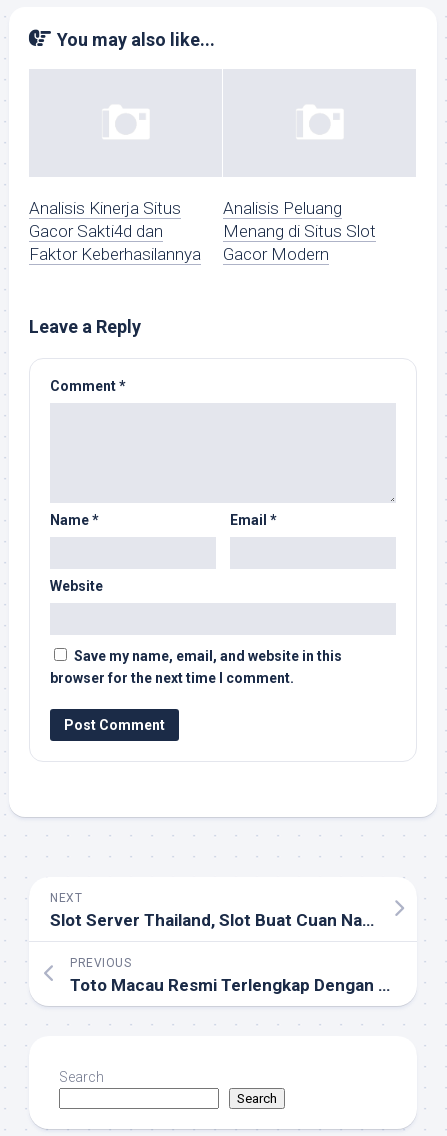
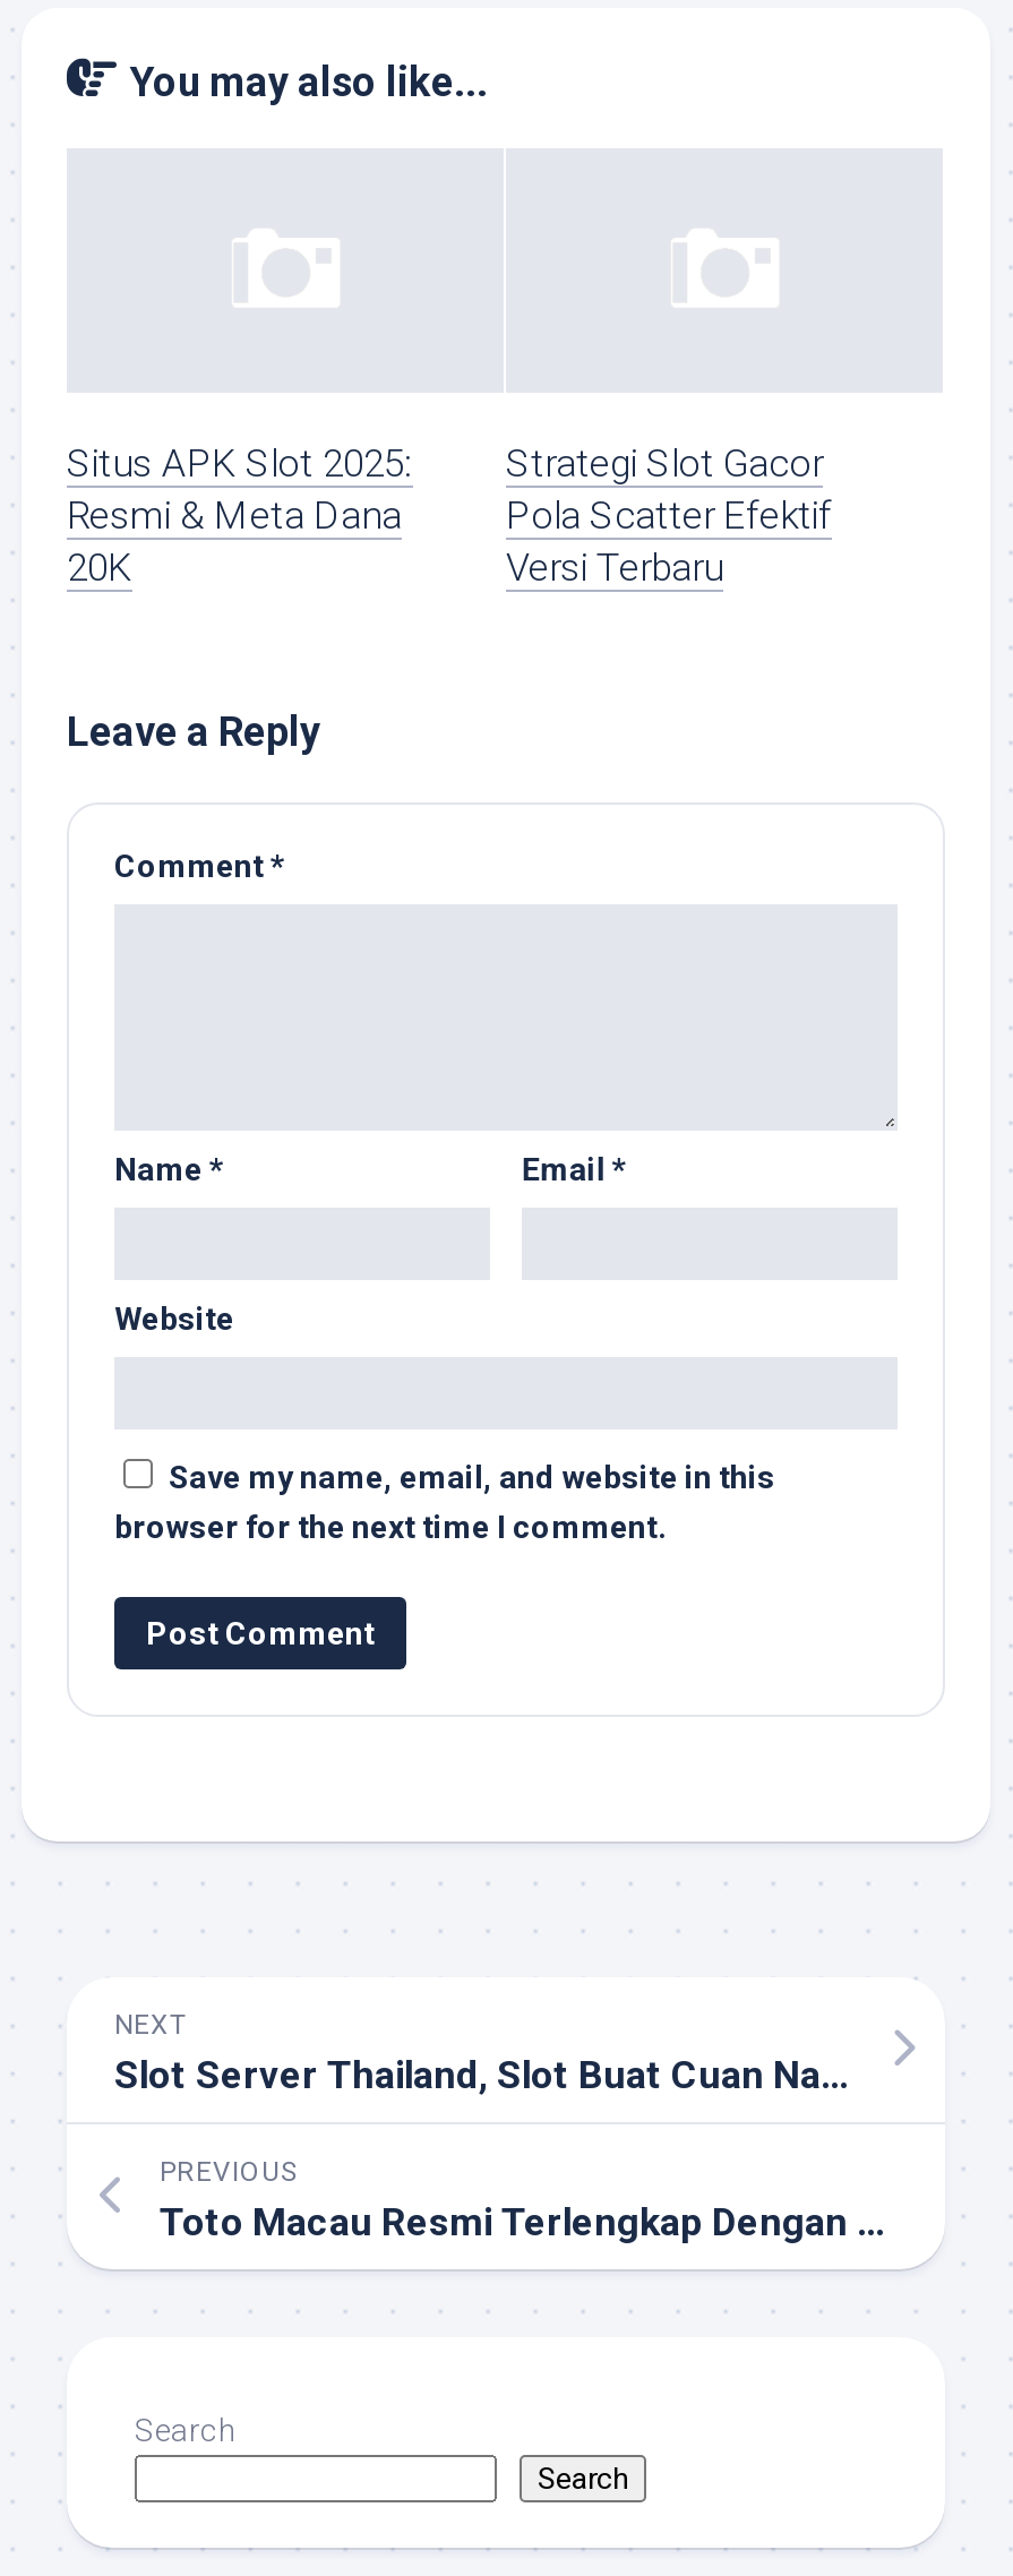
- Analisis Kinerja Situs
- Gacor Sakti4d dan
- Faktor Keberhasilannya
+ Situs APK Slot 2025:
+ Resmi & Meta Dana
+ 20K

- Analisis Peluang
- Menang di Situs Slot
- Gacor Modern
+ Strategi Slot Gacor
+ Pola Scatter Efektif
+ Versi Terbaru
